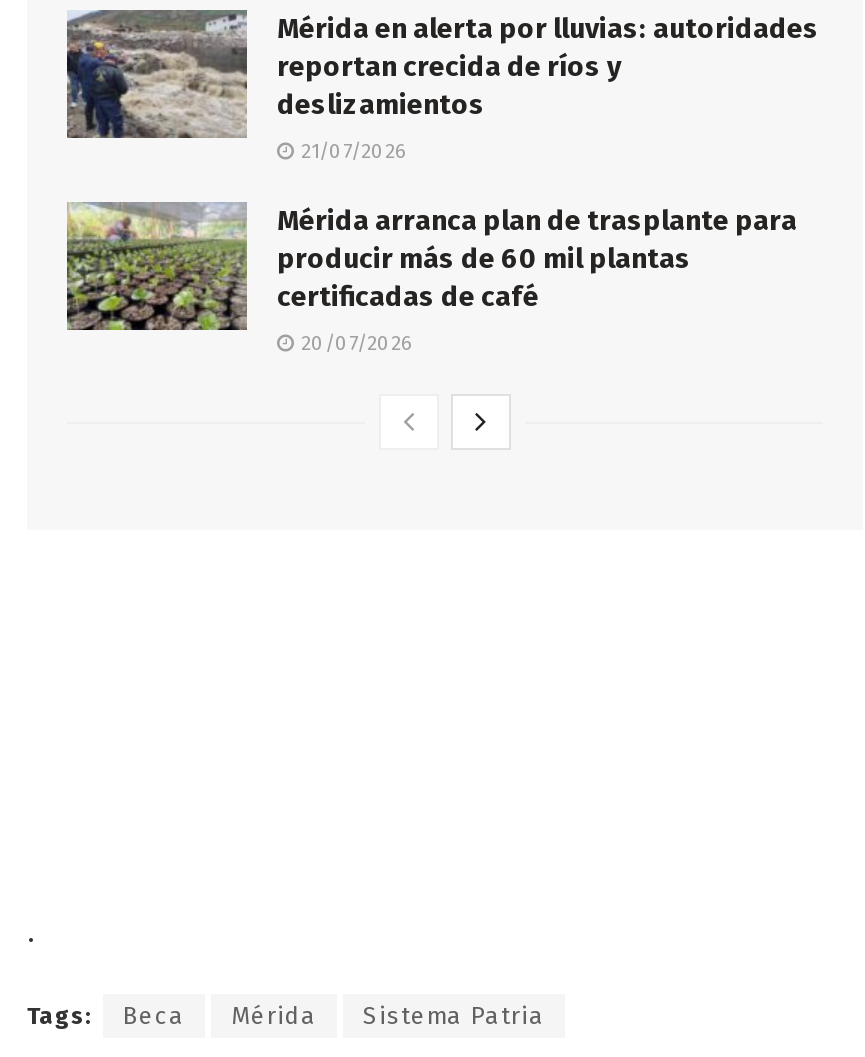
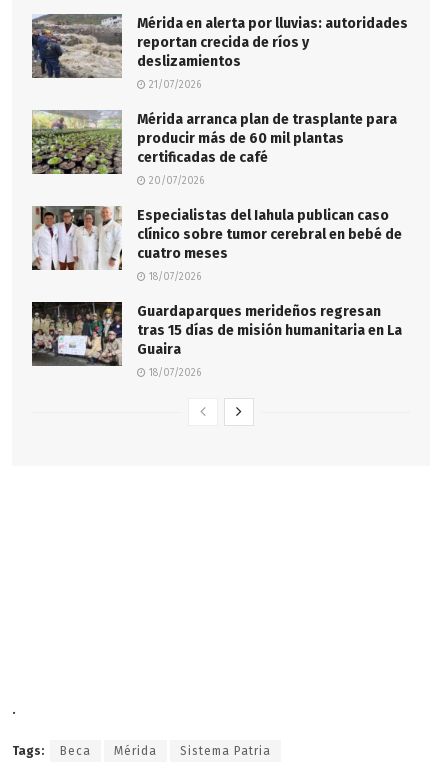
+ [image]
+ Especialistas del Iahula publican caso
+ clínico sobre tumor cerebral en bebé de
+ cuatro meses
+ 18/07/2026
+ Guardaparques merideños regresan
+ tras 15 días de misión humanitaria en La
+ Guaira
+ 18/07/2026

+ [image]
